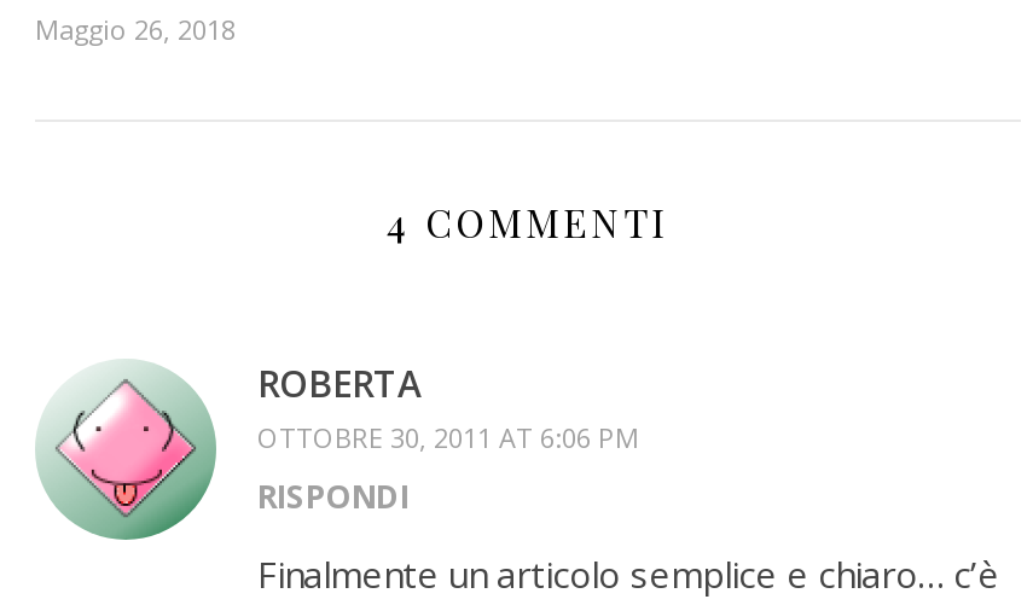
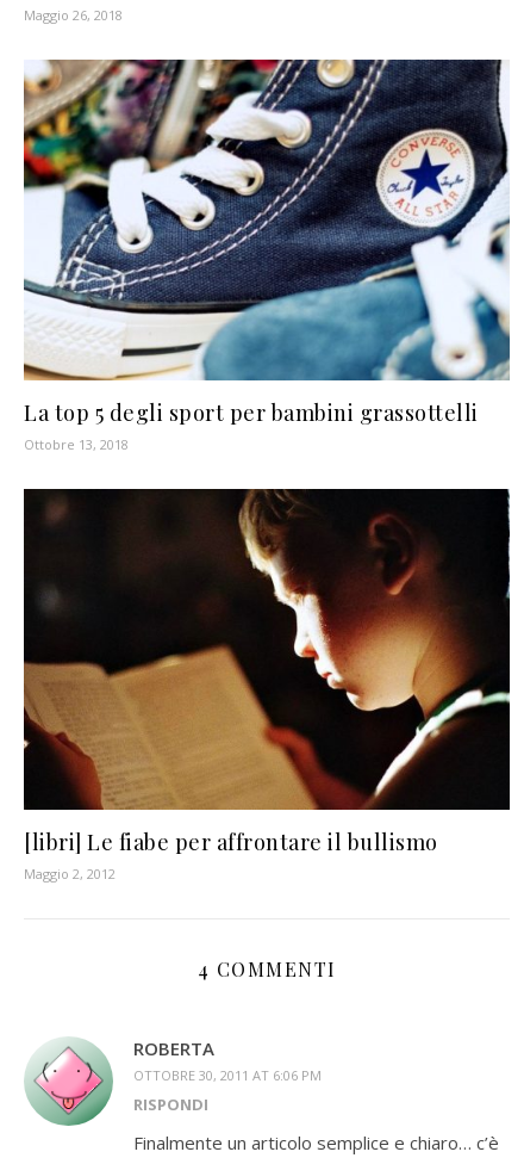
+ [image]
+ La top 5 degli sport per bambini grassottelli
+ Ottobre 13, 2018

+ [image]
+ [libri] Le fiabe per affrontare il bullismo
+ Maggio 2, 2012
